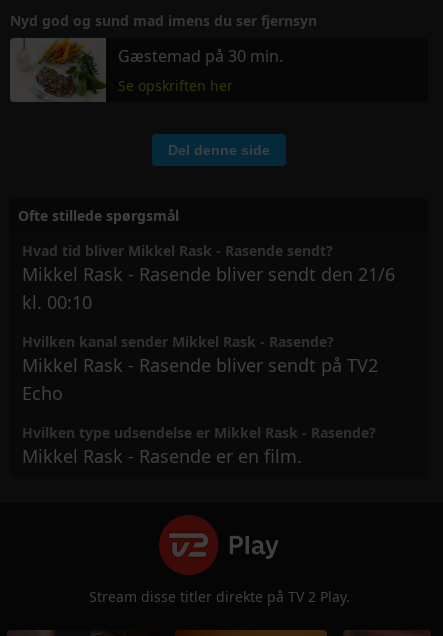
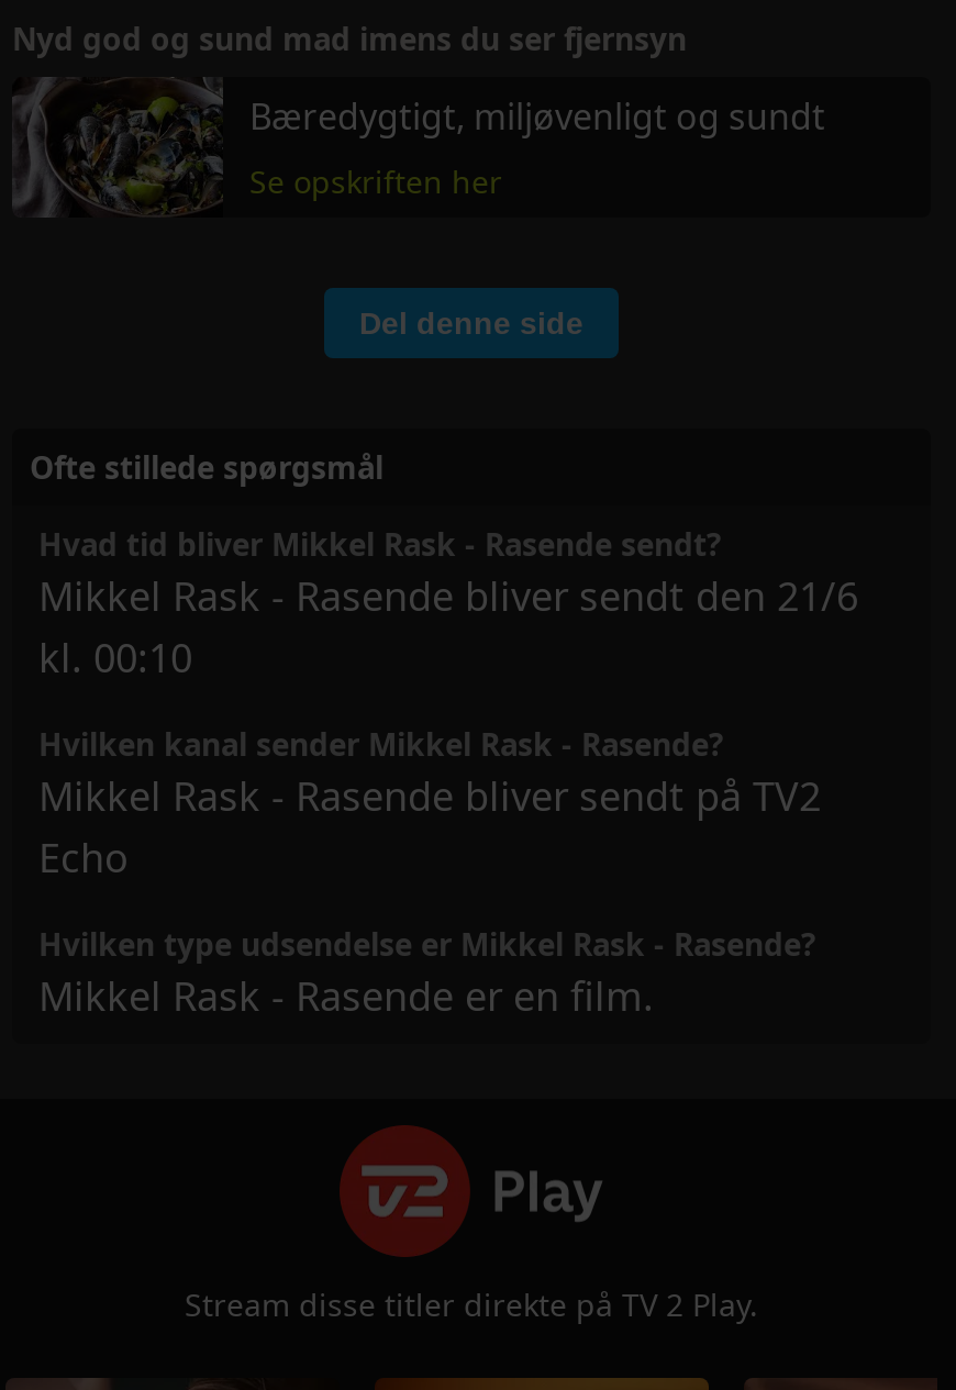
- [image]
- Gæstemad på 30 min.
+ [image]
+ Bæredygtigt, miljøvenligt og sundt
